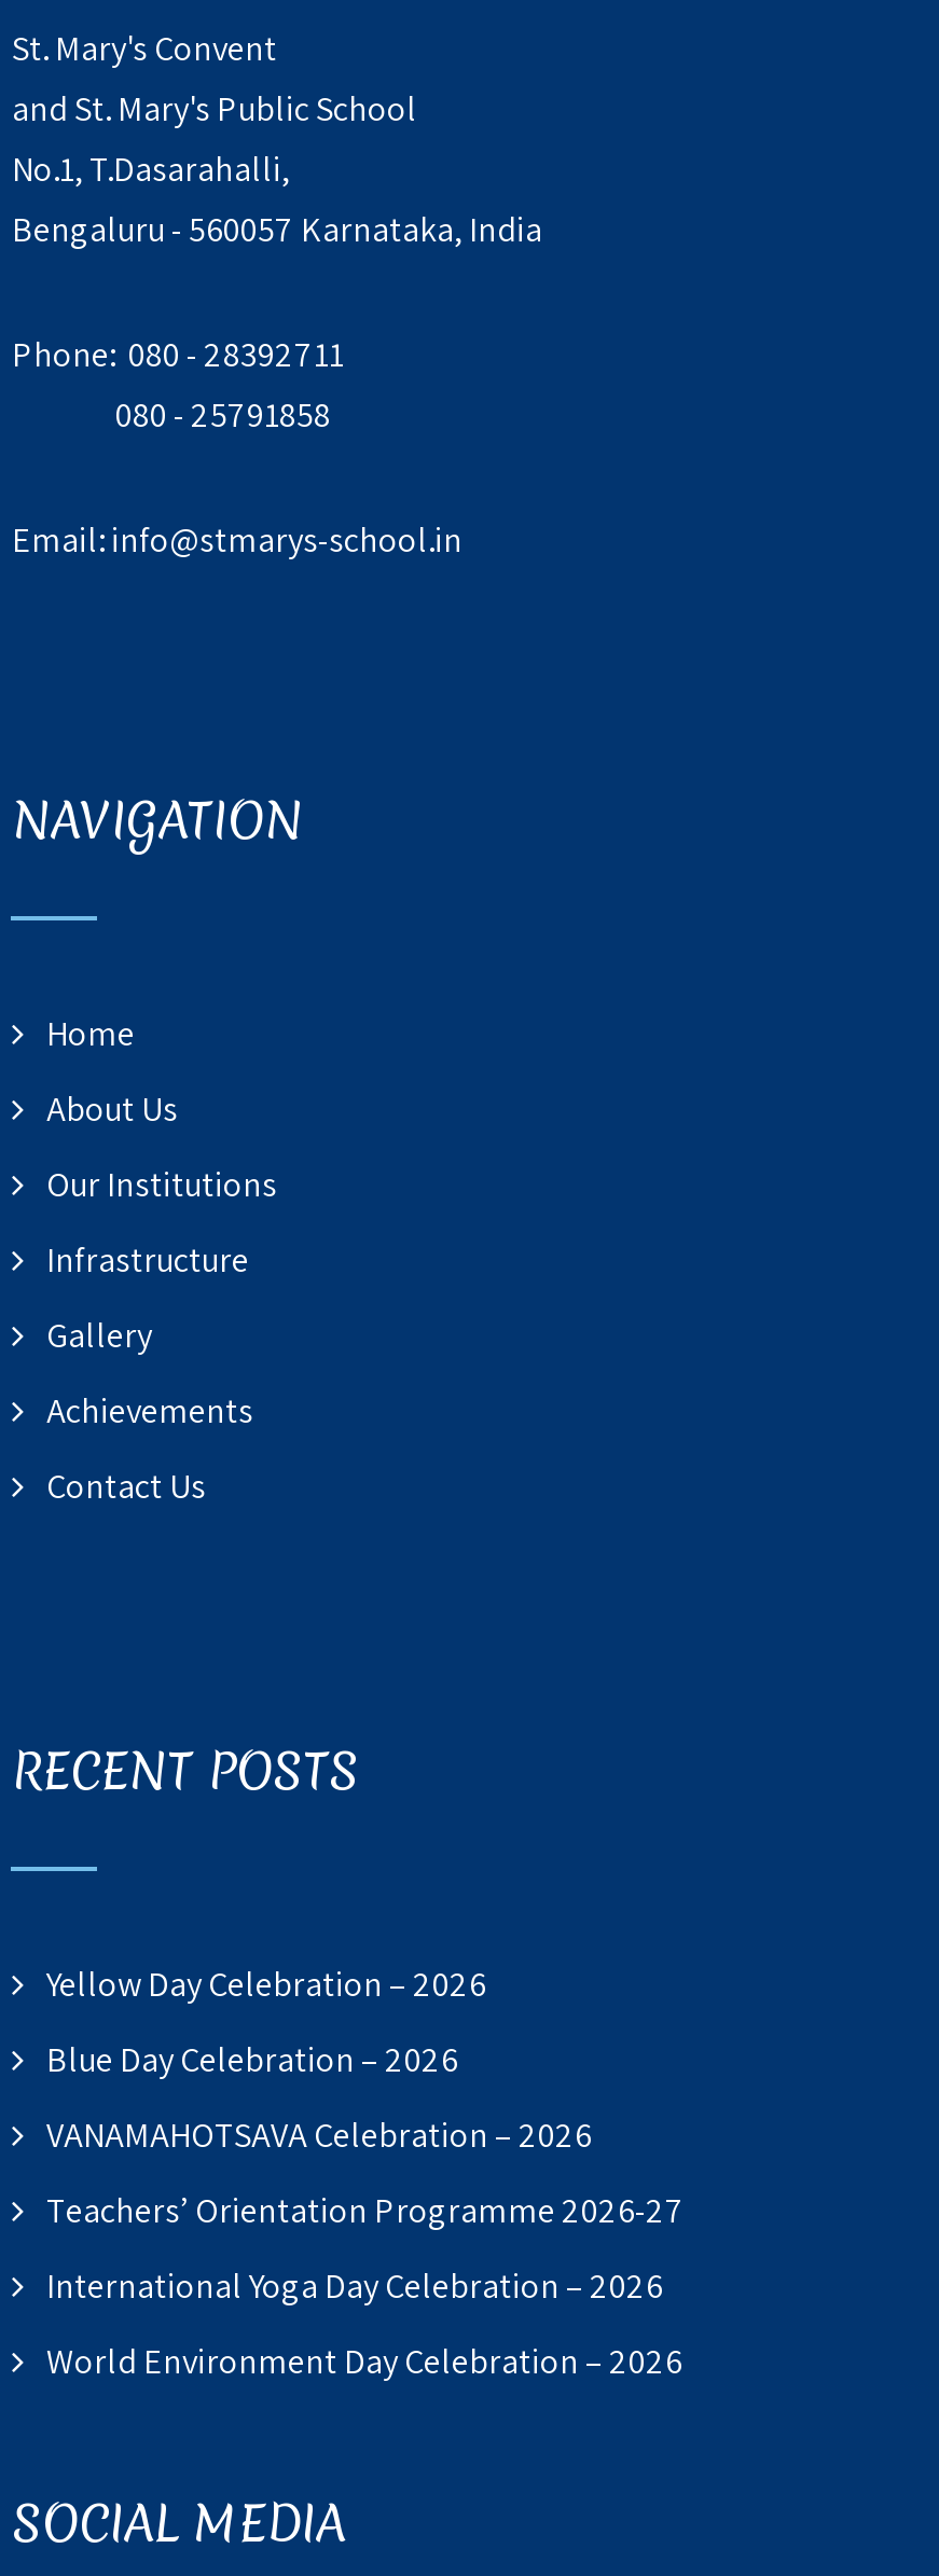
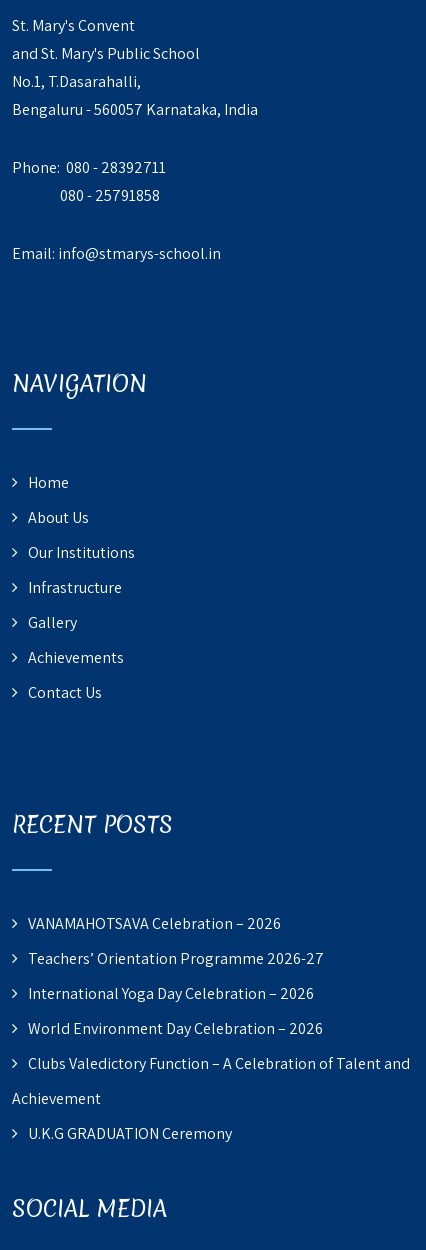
- Yellow Day Celebration – 2026
- Blue Day Celebration – 2026

moved up: VANAMAHOTSAVA Celebration – 2026 | Teachers’ Orientation Programme 2026-27 | International Yoga Day Celebration – 2026 | World Environment Day Celebration – 2026

+ Clubs Valedictory Function – A Celebration of Talent and
+ Achievement
+ U.K.G GRADUATION Ceremony
